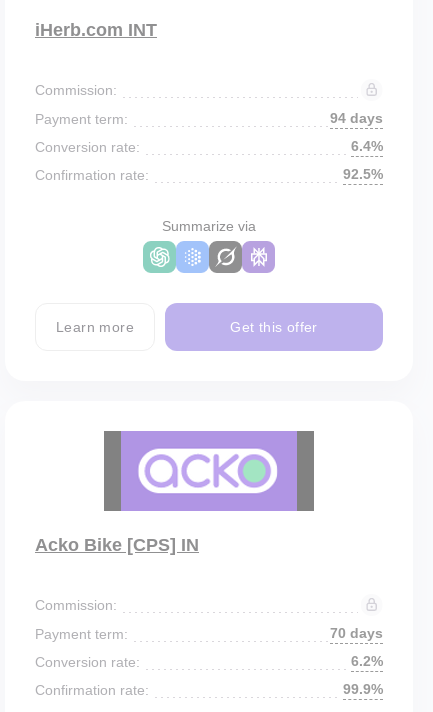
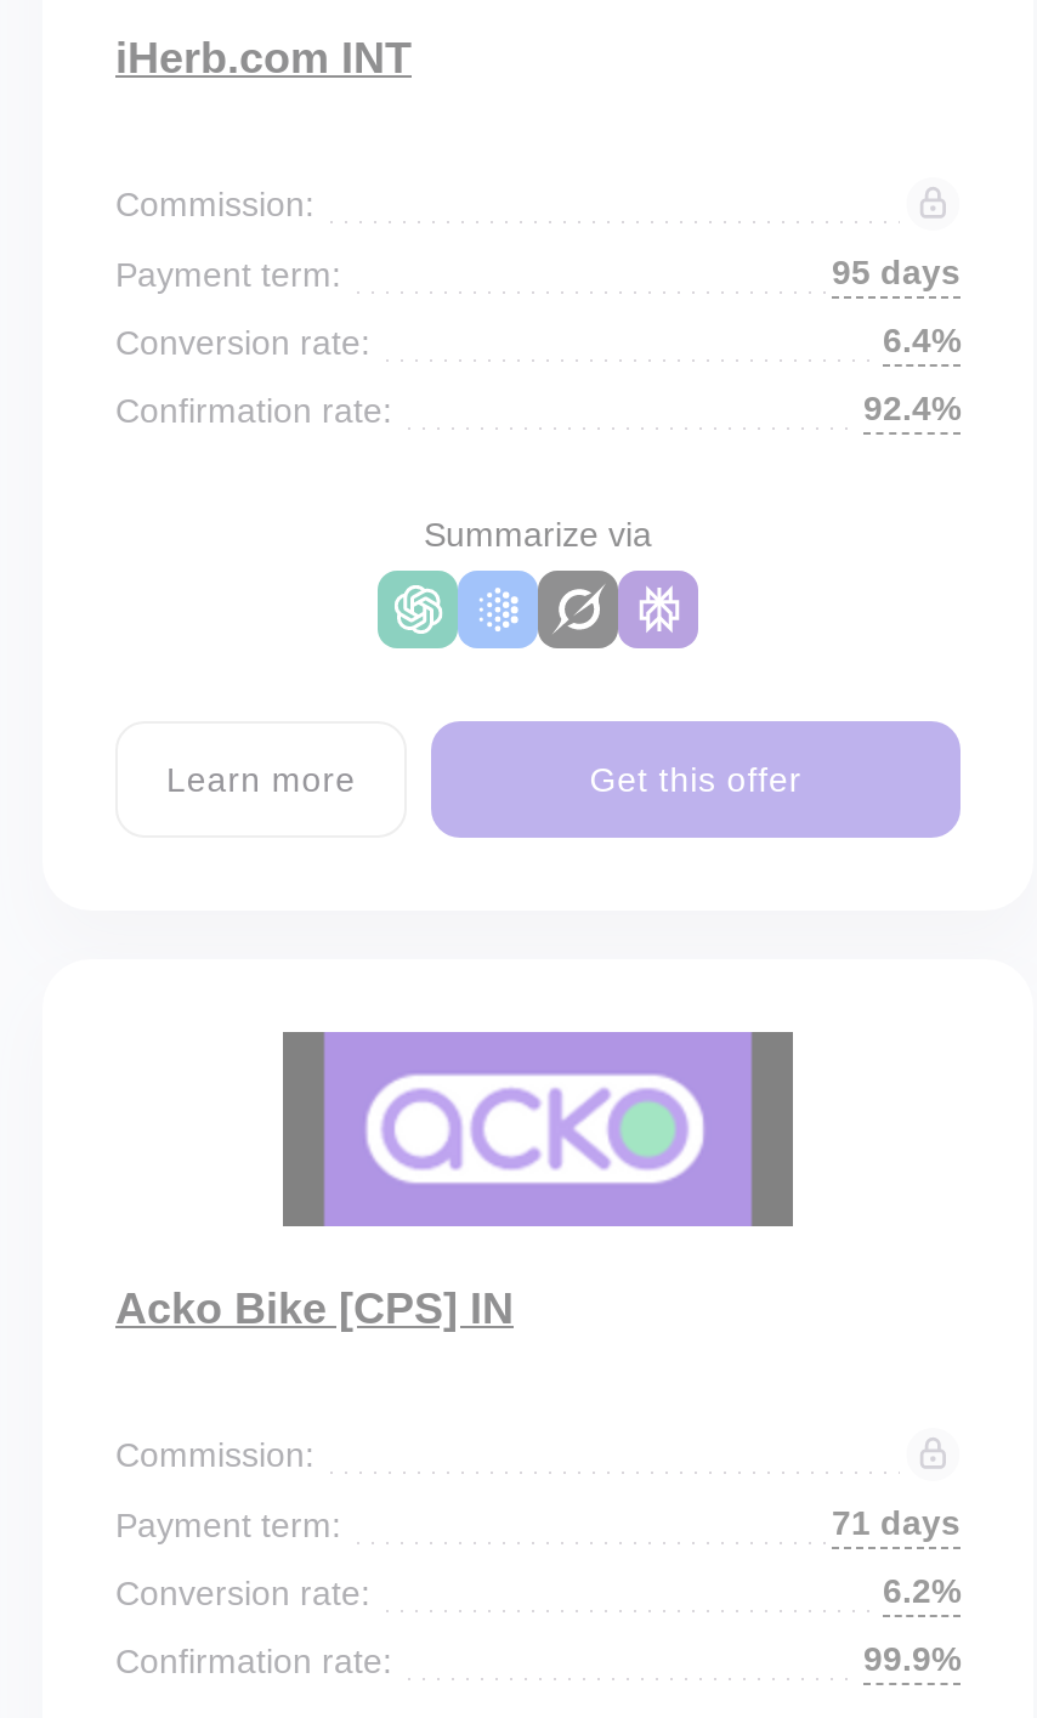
- 94 days
+ 95 days

- 92.5%
+ 92.4%

- 70 days
+ 71 days
